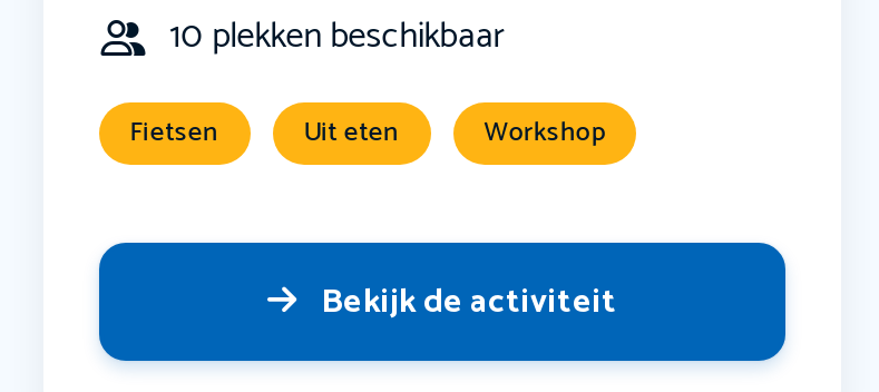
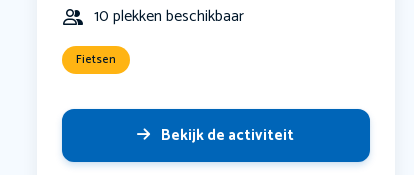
- Uit eten
- Workshop
